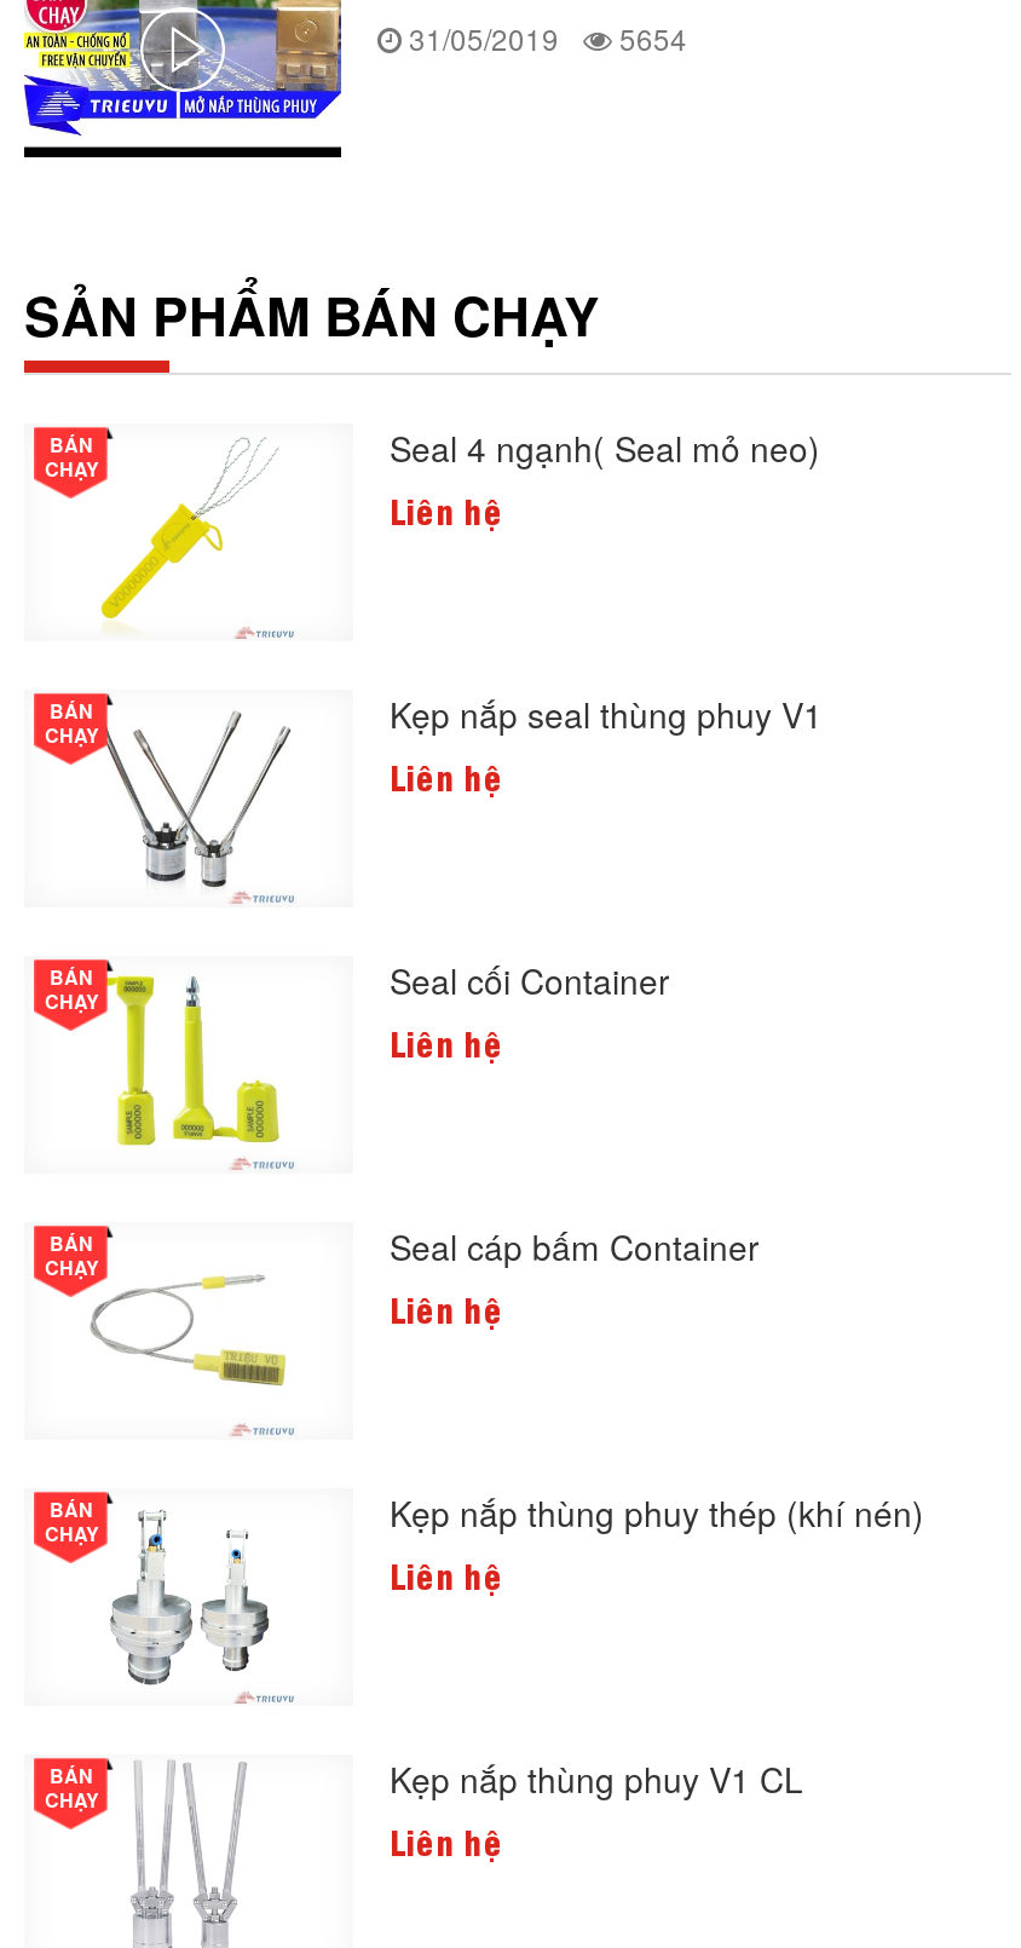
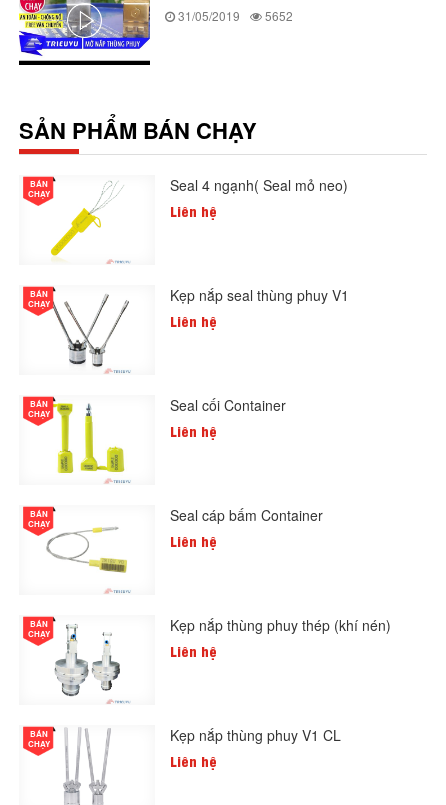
- 31/05/2019 5654
+ 31/05/2019 5652
